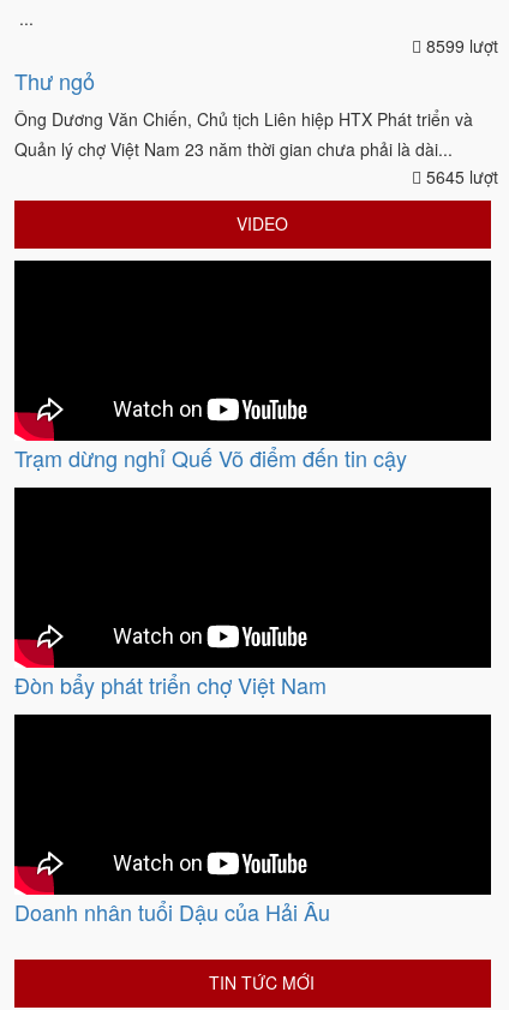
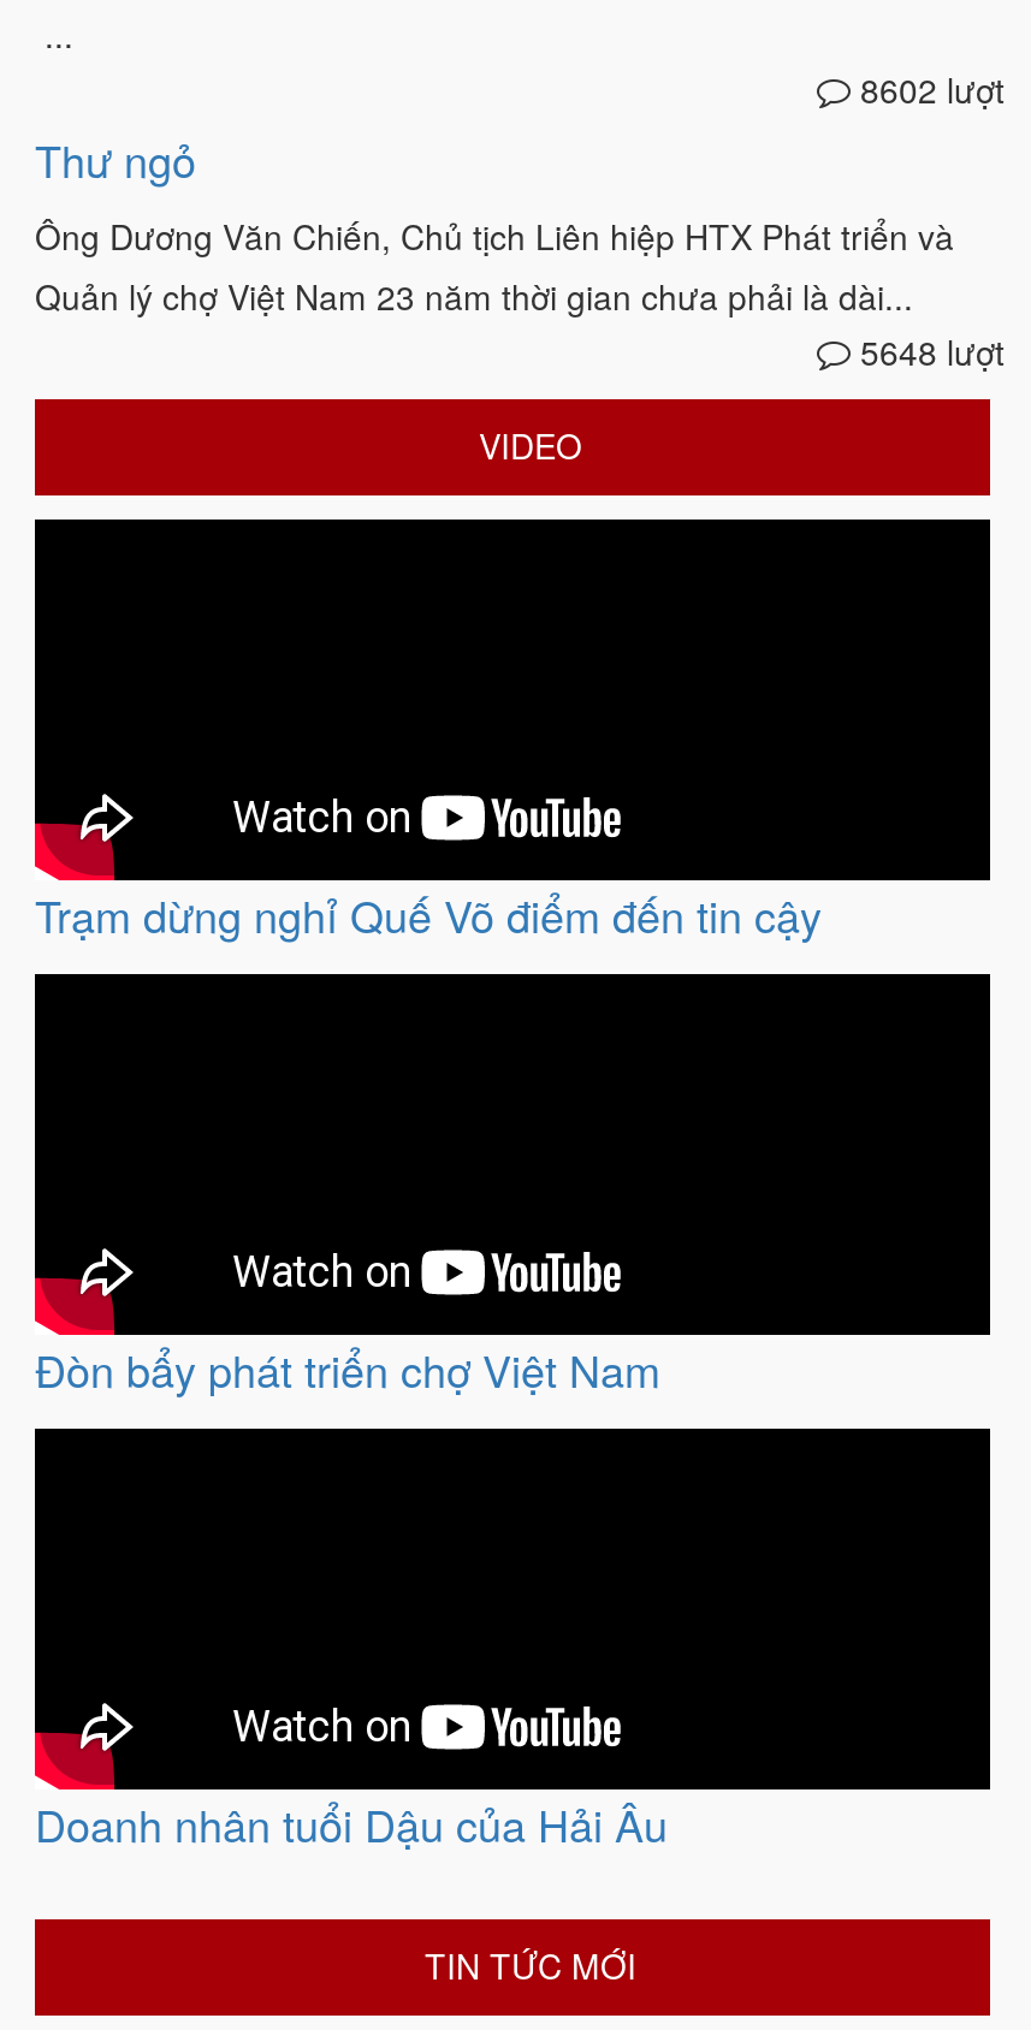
- 8599 lượt
+ 8602 lượt

- 5645 lượt
+ 5648 lượt
